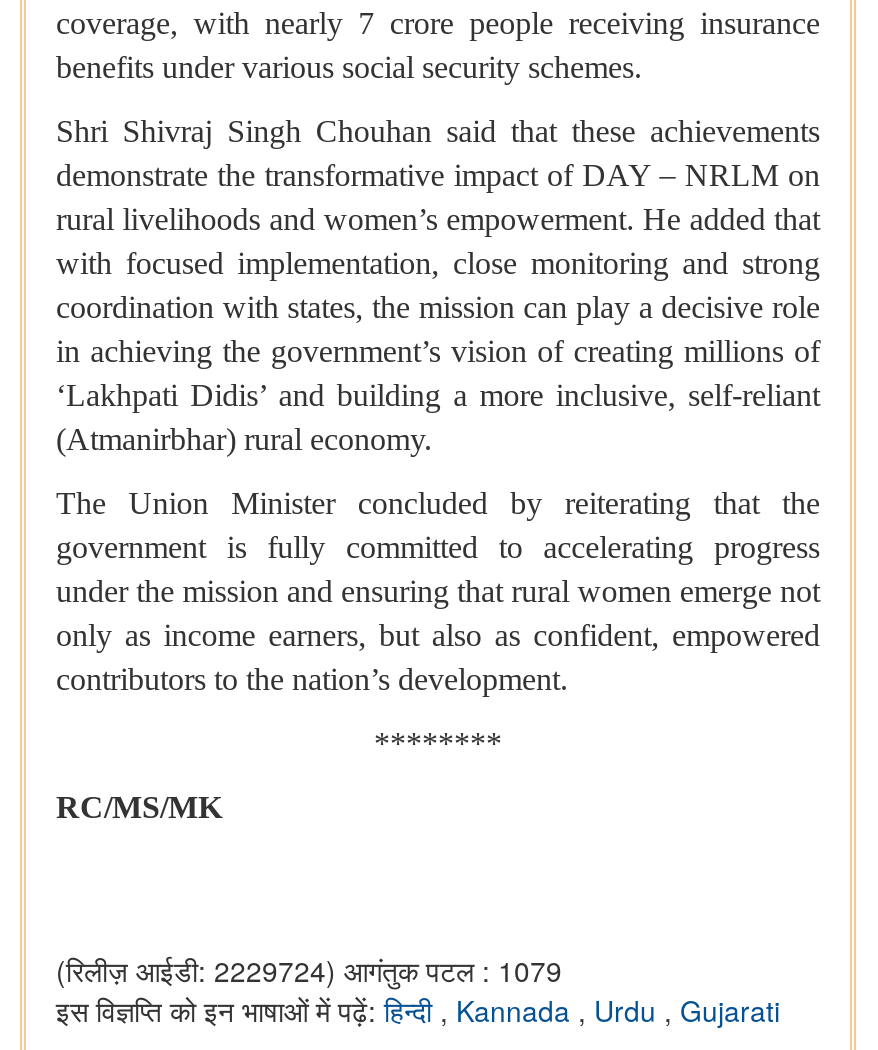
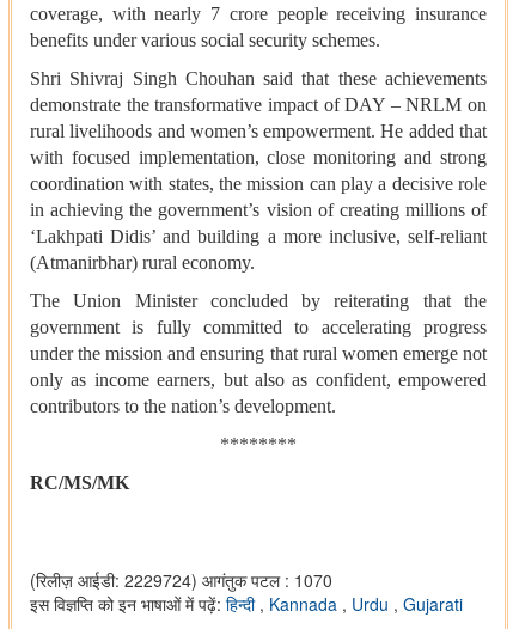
- (रिलीज़ आईडी: 2229724) आगंतुक पटल : 1079
+ (रिलीज़ आईडी: 2229724) आगंतुक पटल : 1070
